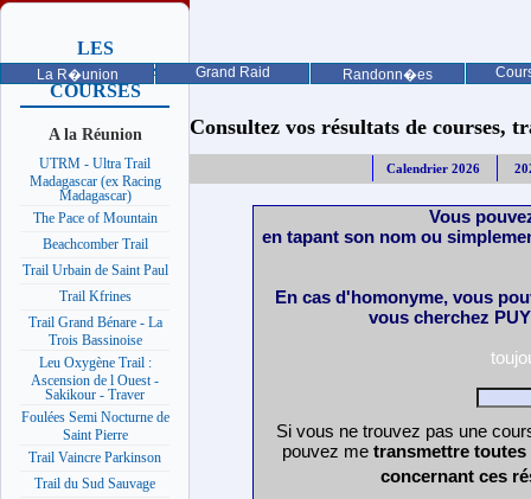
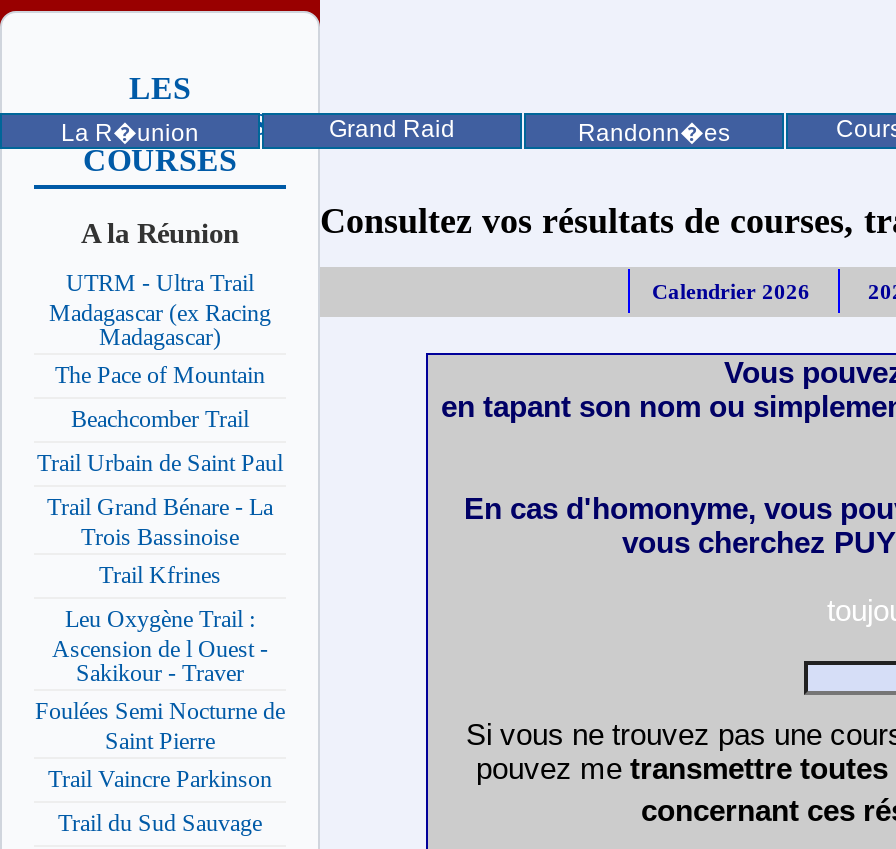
moved down: Trail Kfrines

moved up: Trail Grand Bénare - La | Trois Bassinoise
